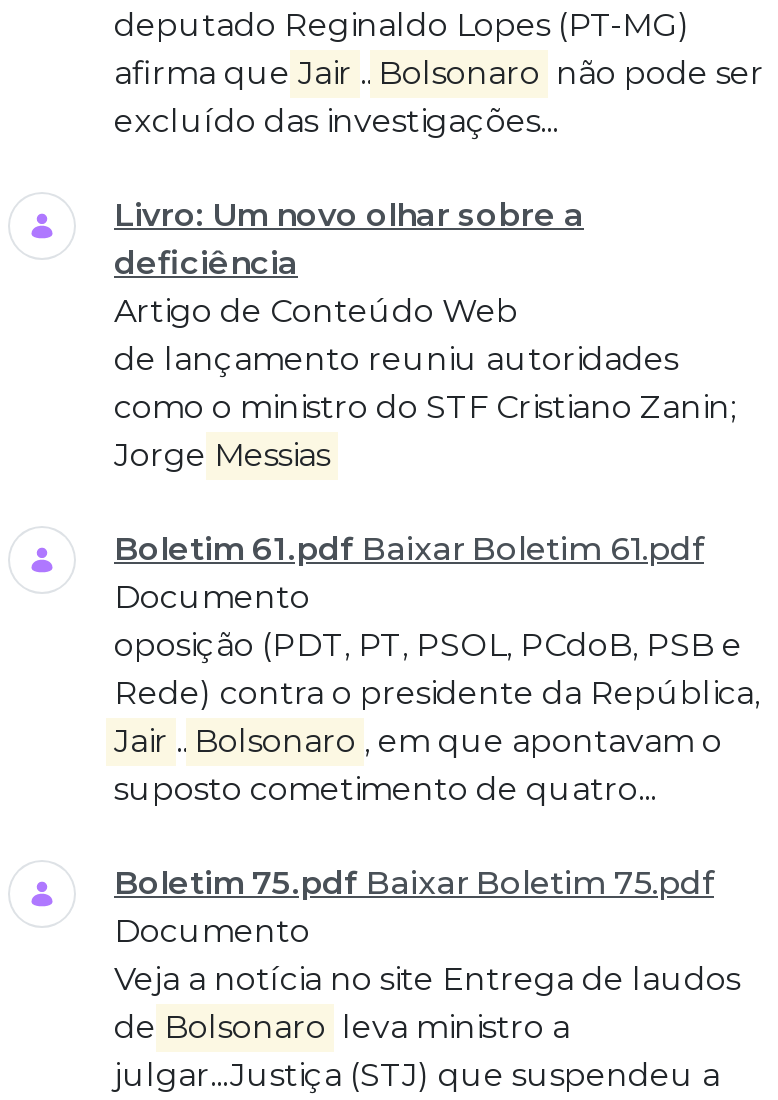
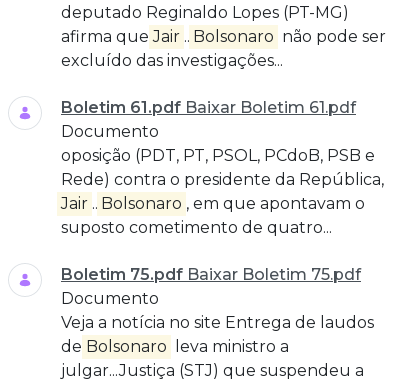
- Livro: Um novo olhar sobre a
- deficiência
- Artigo de Conteúdo Web
- de lançamento reuniu autoridades
- como o ministro do STF Cristiano Zanin;
- Jorge Messias
